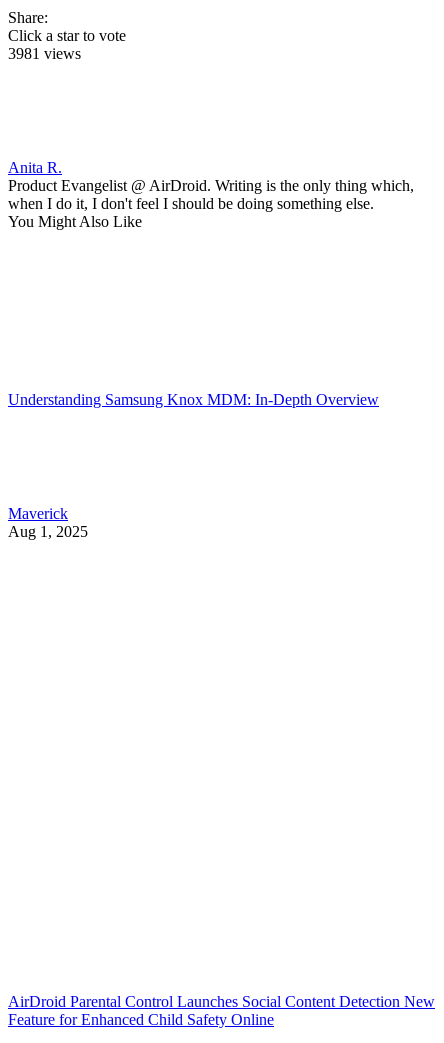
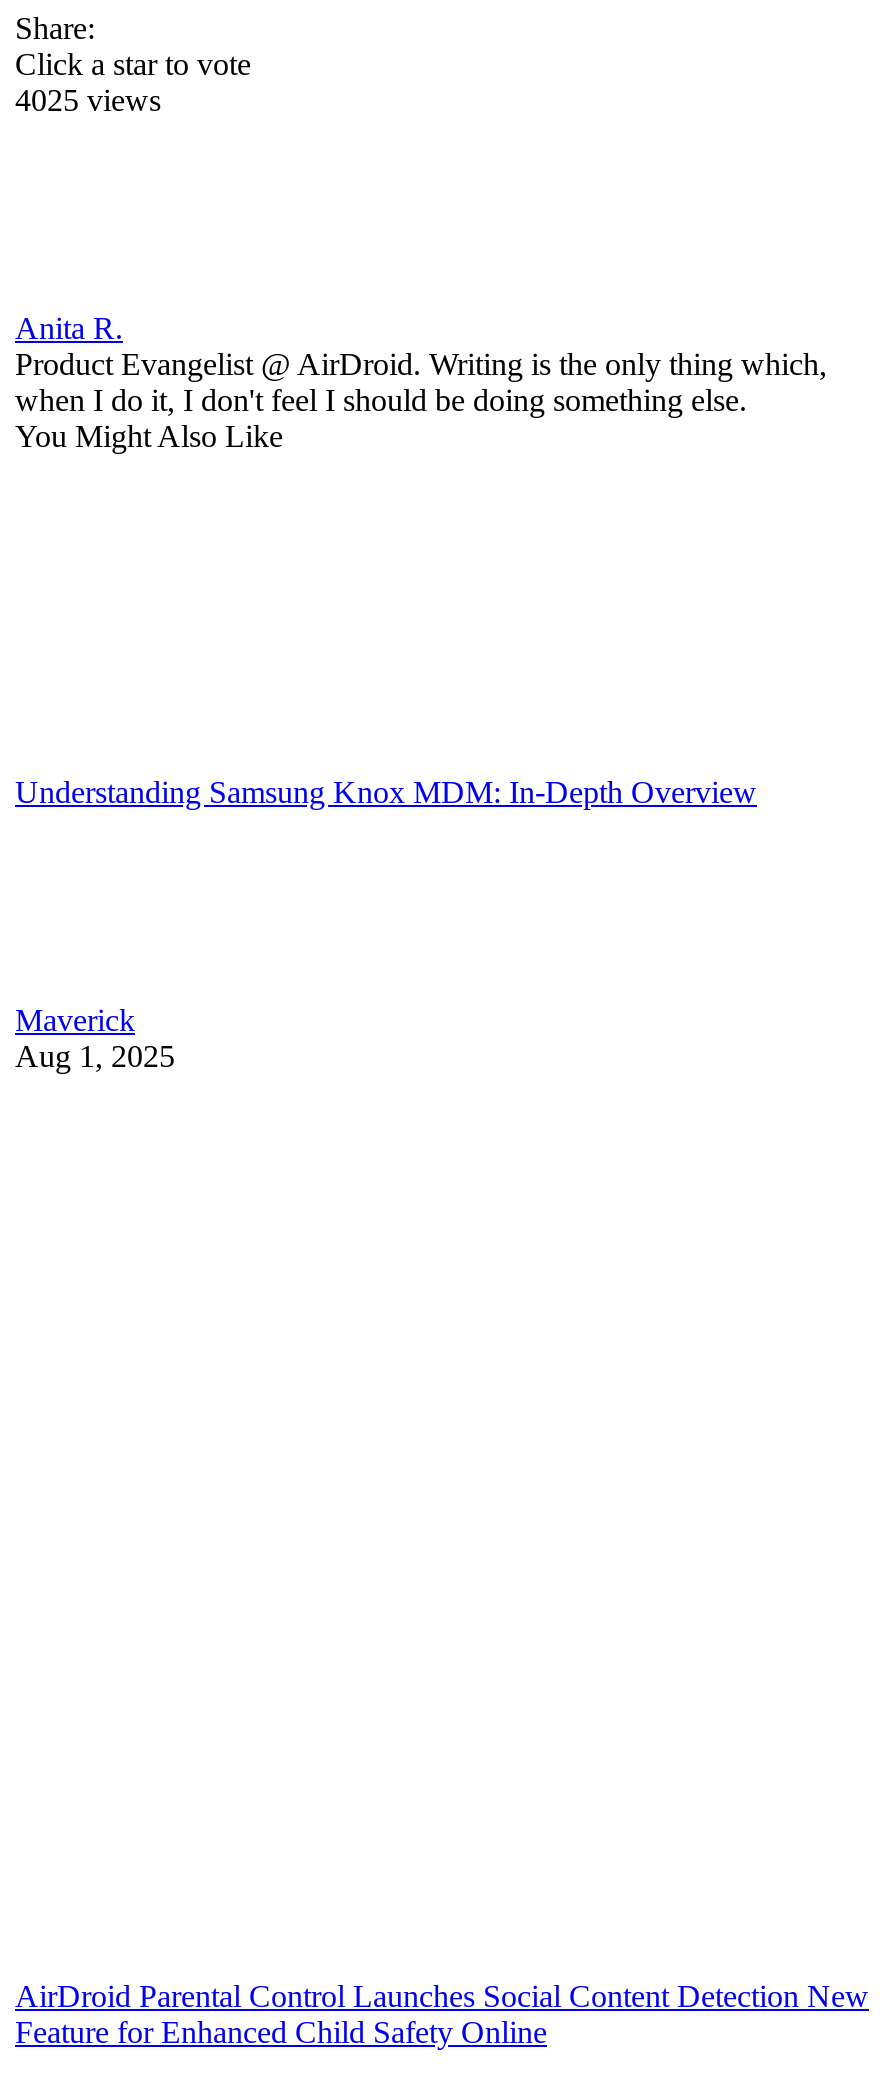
- 3981 views
+ 4025 views
